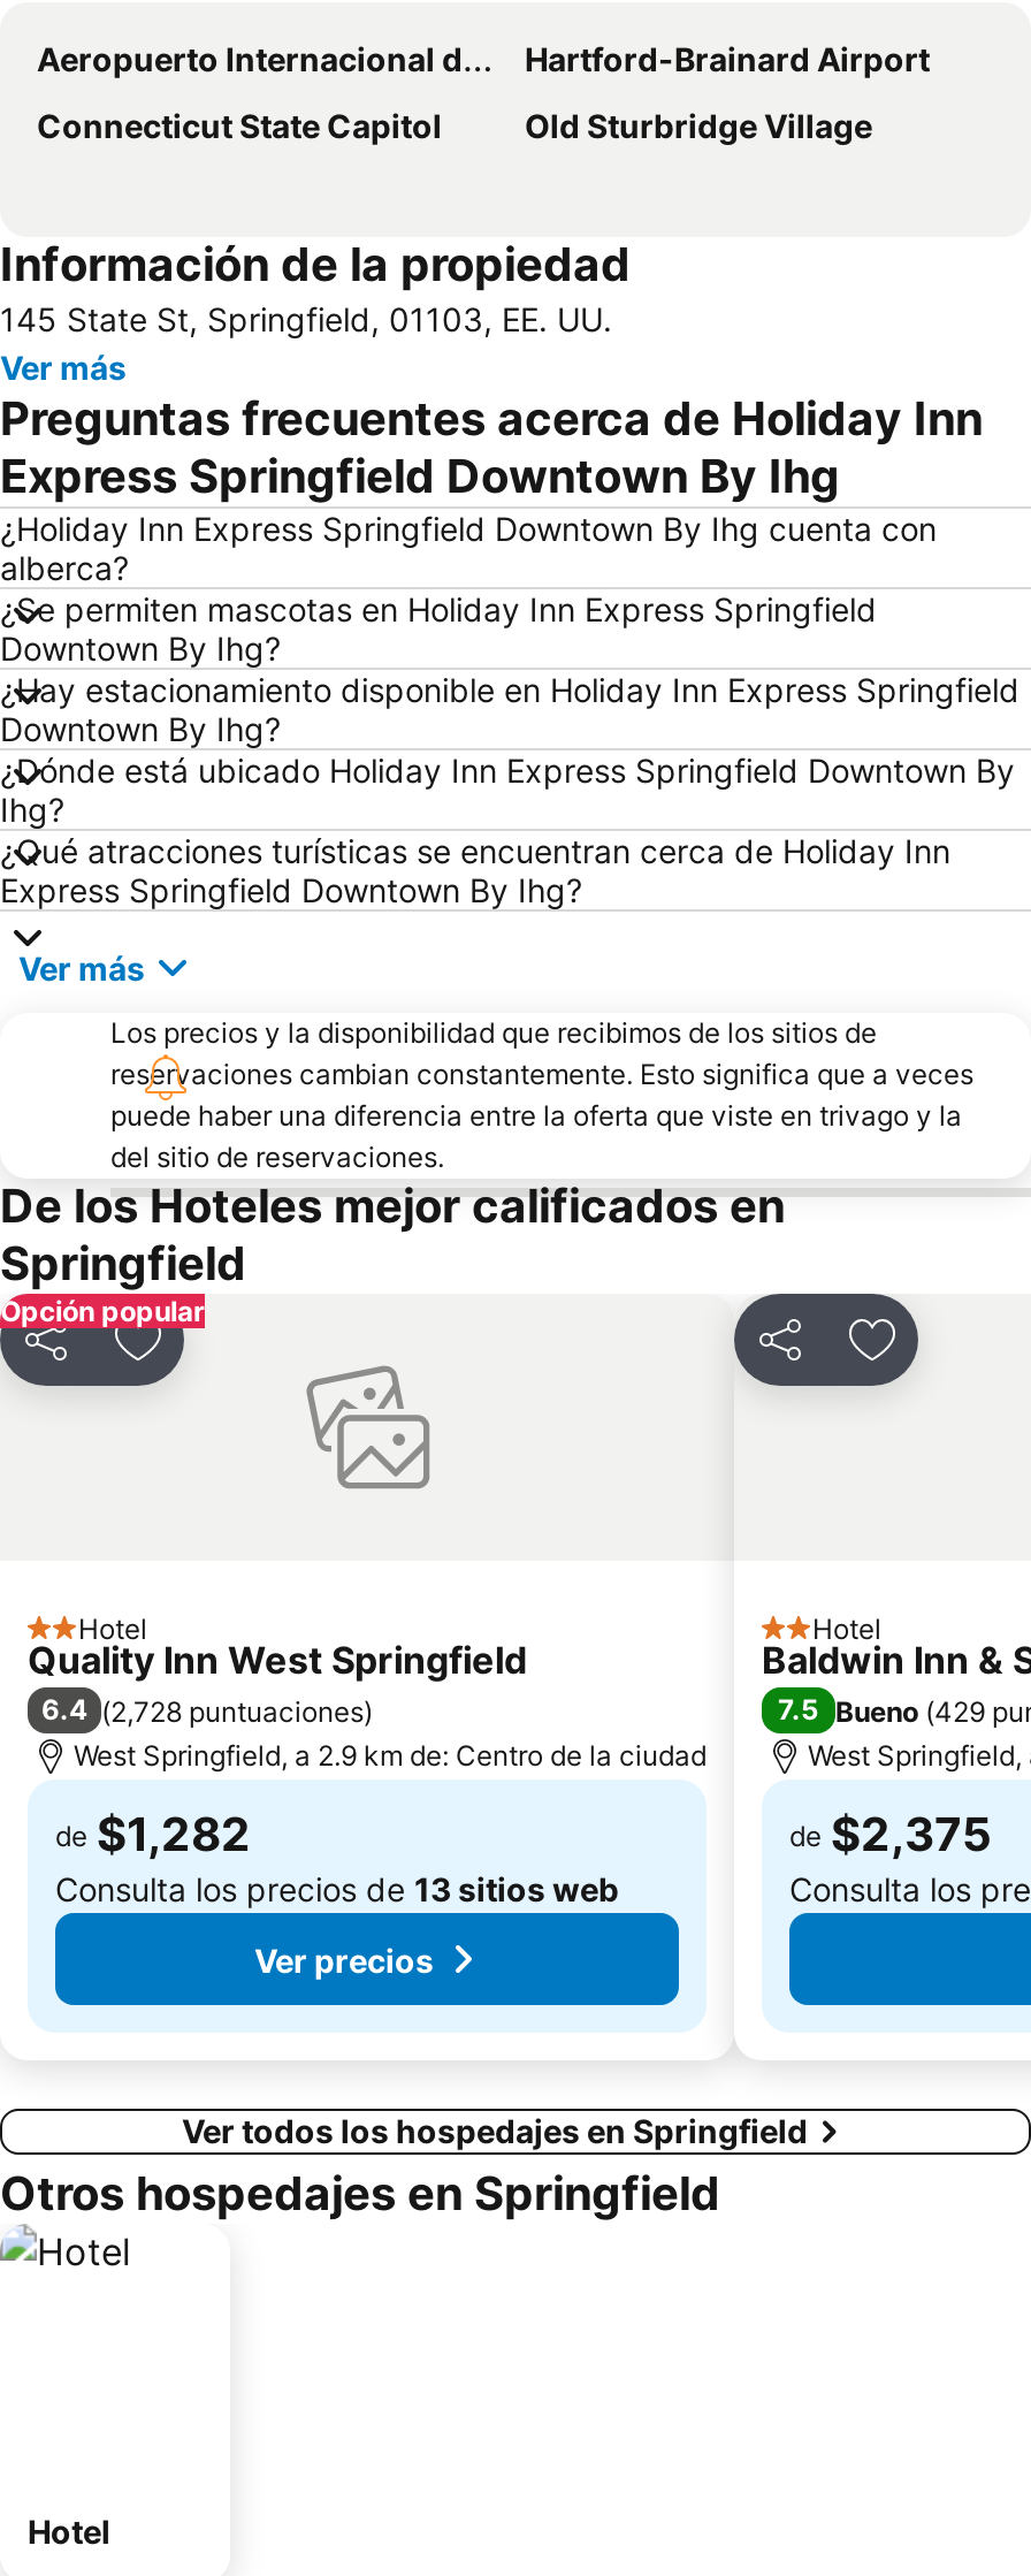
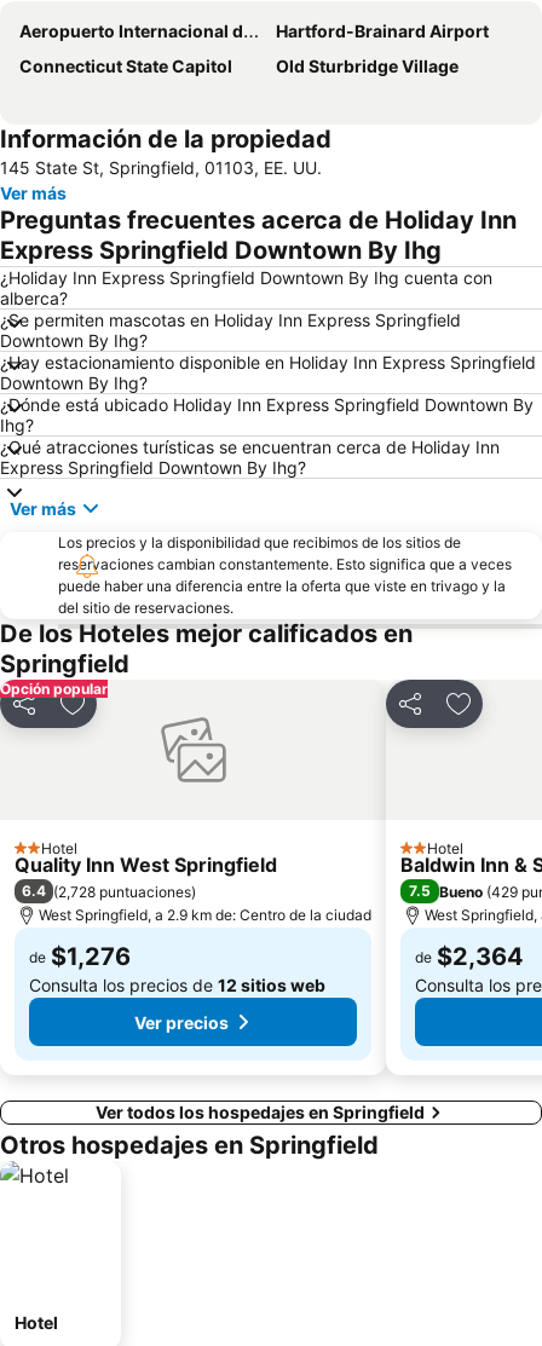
- de $1,282
+ de $1,276

- de $2,375
+ de $2,364

- Consulta los precios de 13 sitios web
+ Consulta los precios de 12 sitios web
